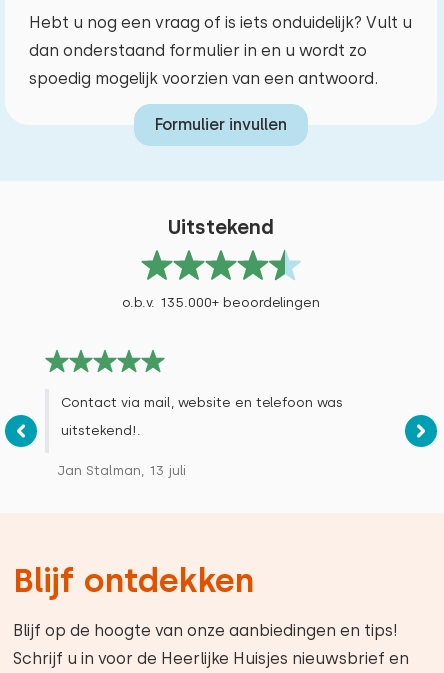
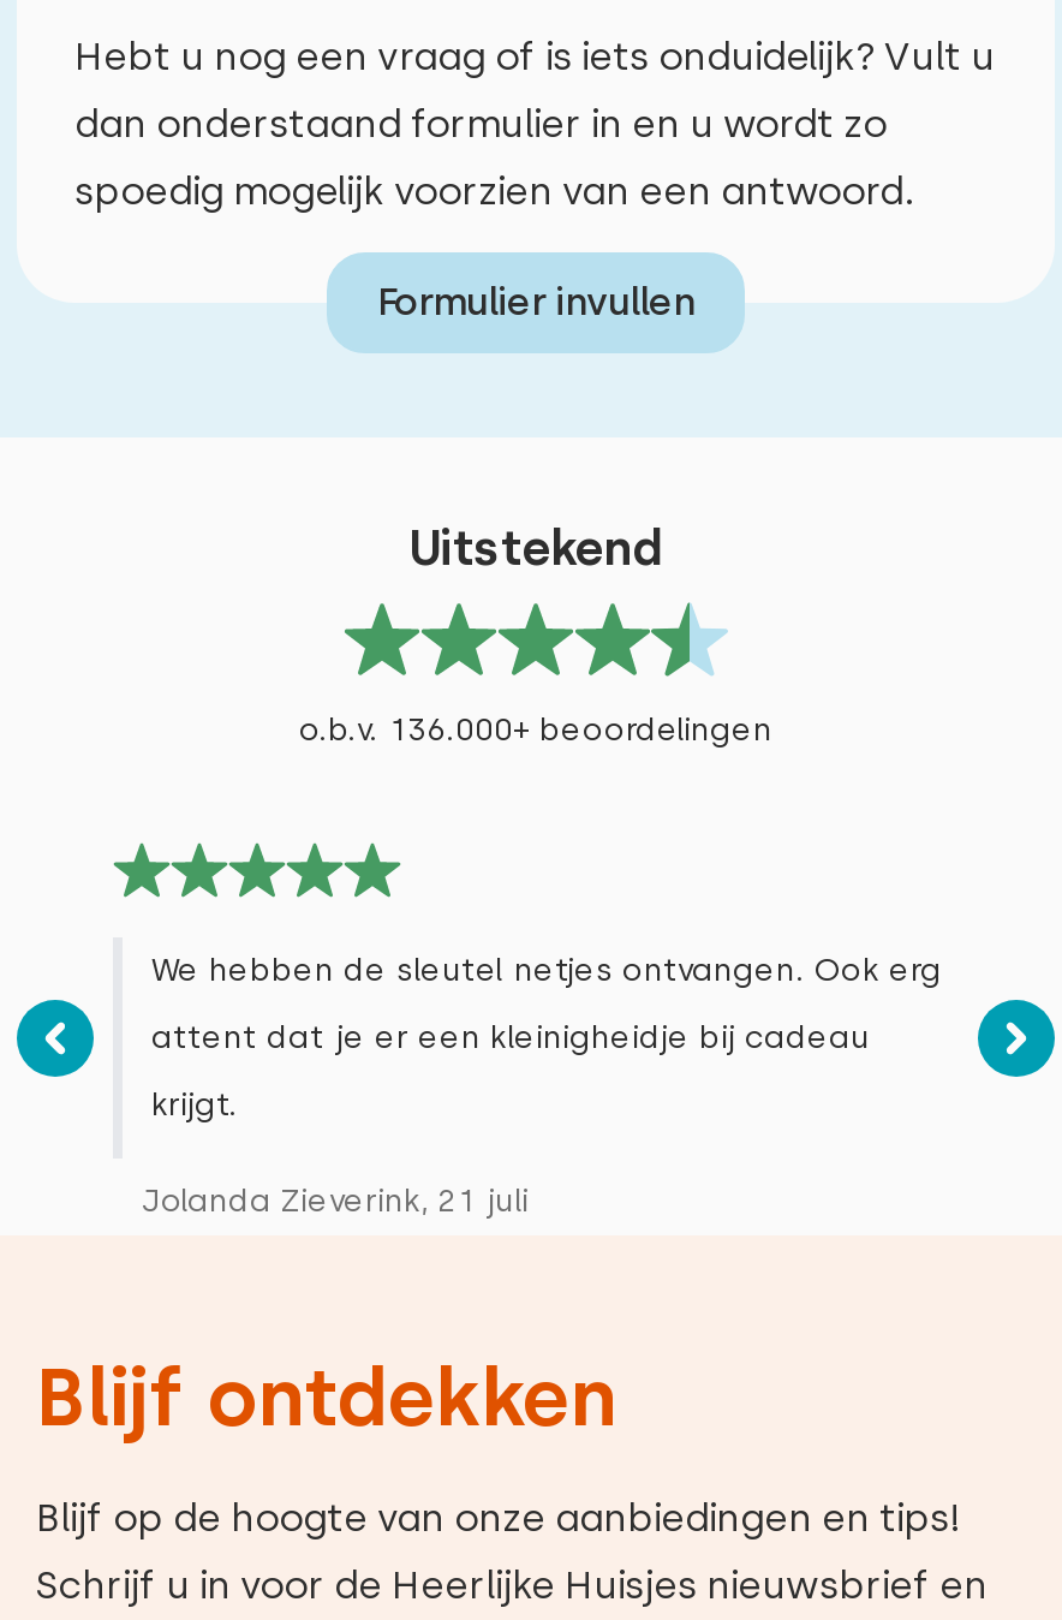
- o.b.v. 135.000+ beoordelingen
+ o.b.v. 136.000+ beoordelingen

- Contact via mail, website en telefoon was
- uitstekend!.
- Jan Stalman, 13 juli
+ We hebben de sleutel netjes ontvangen. Ook erg
+ attent dat je er een kleinigheidje bij cadeau
+ krijgt.
+ Jolanda Zieverink, 21 juli
